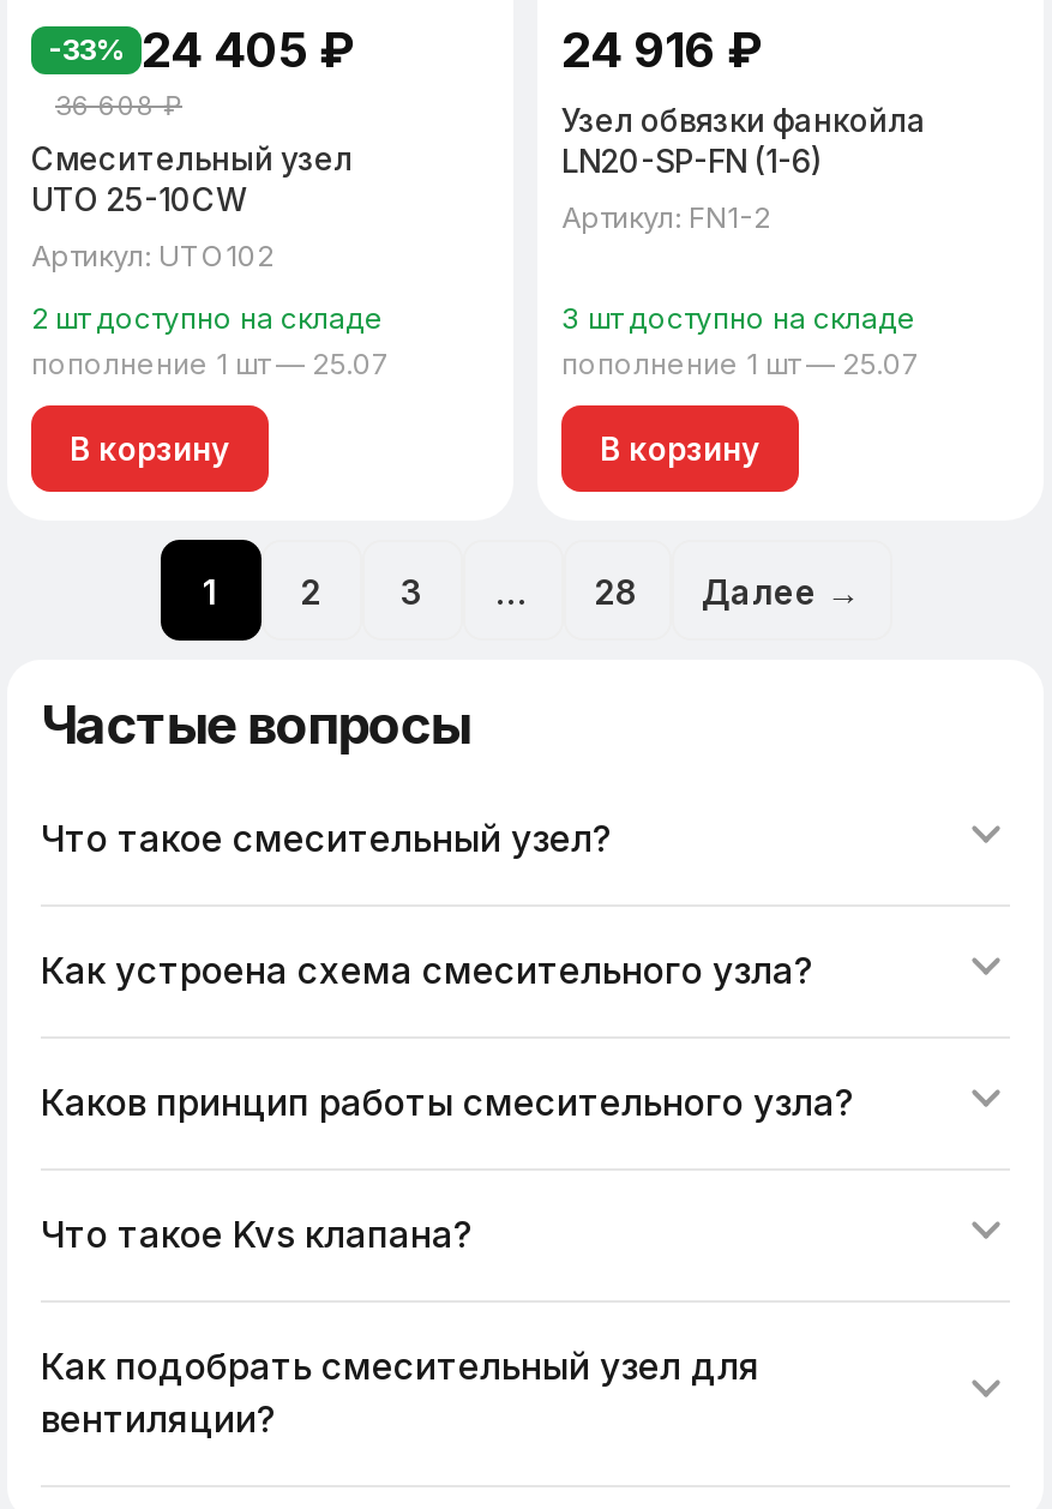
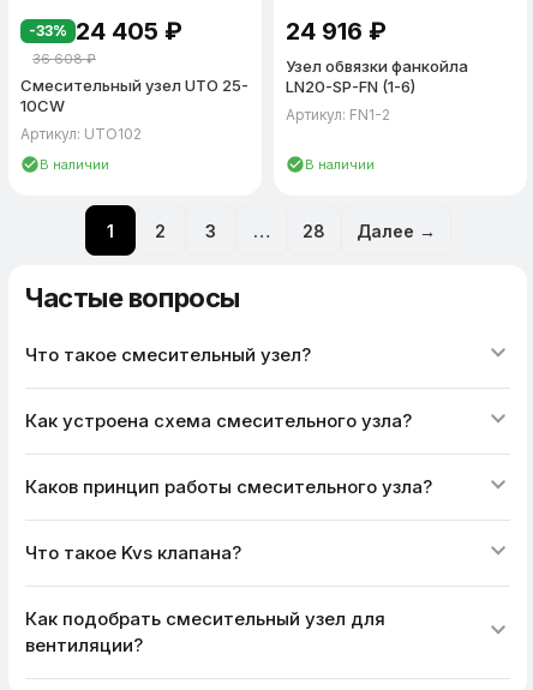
- 2 шт доступно на складе
- пополнение 1 шт — 25.07
- В корзину
+ В наличии

- 3 шт доступно на складе
- пополнение 1 шт — 25.07
- В корзину
+ В наличии
